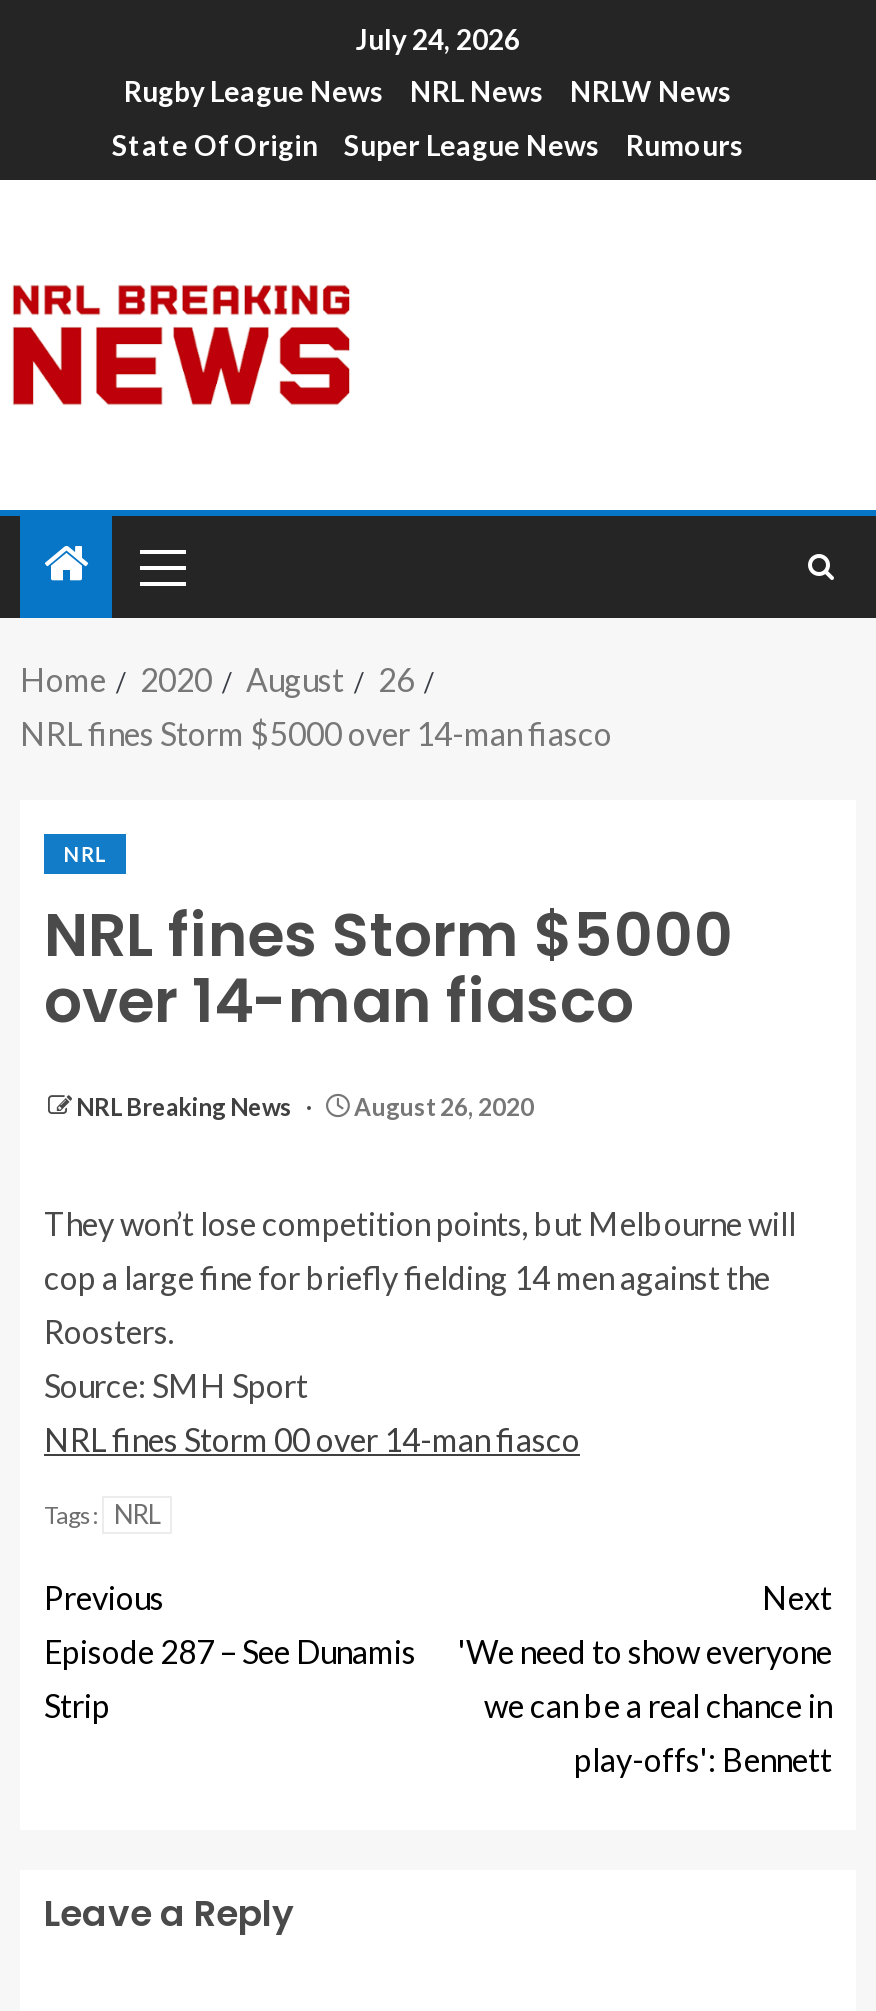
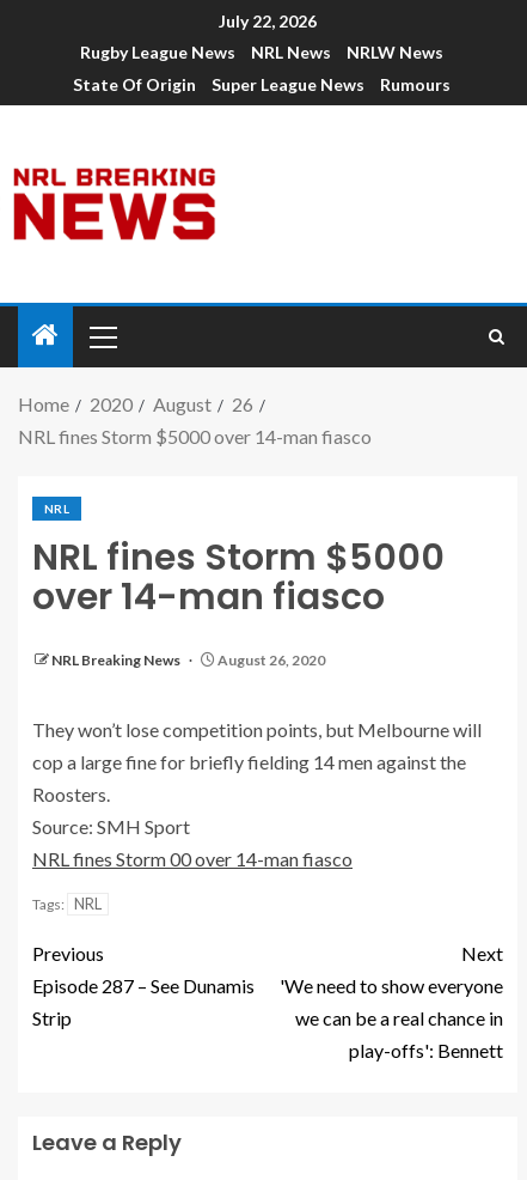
- July 24, 2026
+ July 22, 2026
